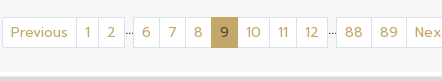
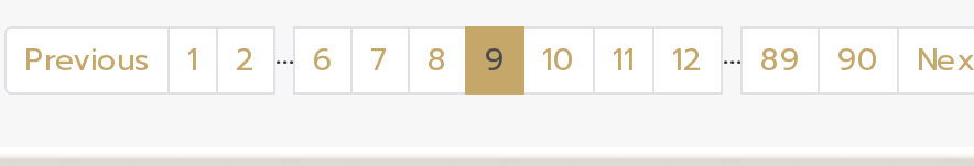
- 12 ... 88
+ 12 ... 89

- 89
+ 90
